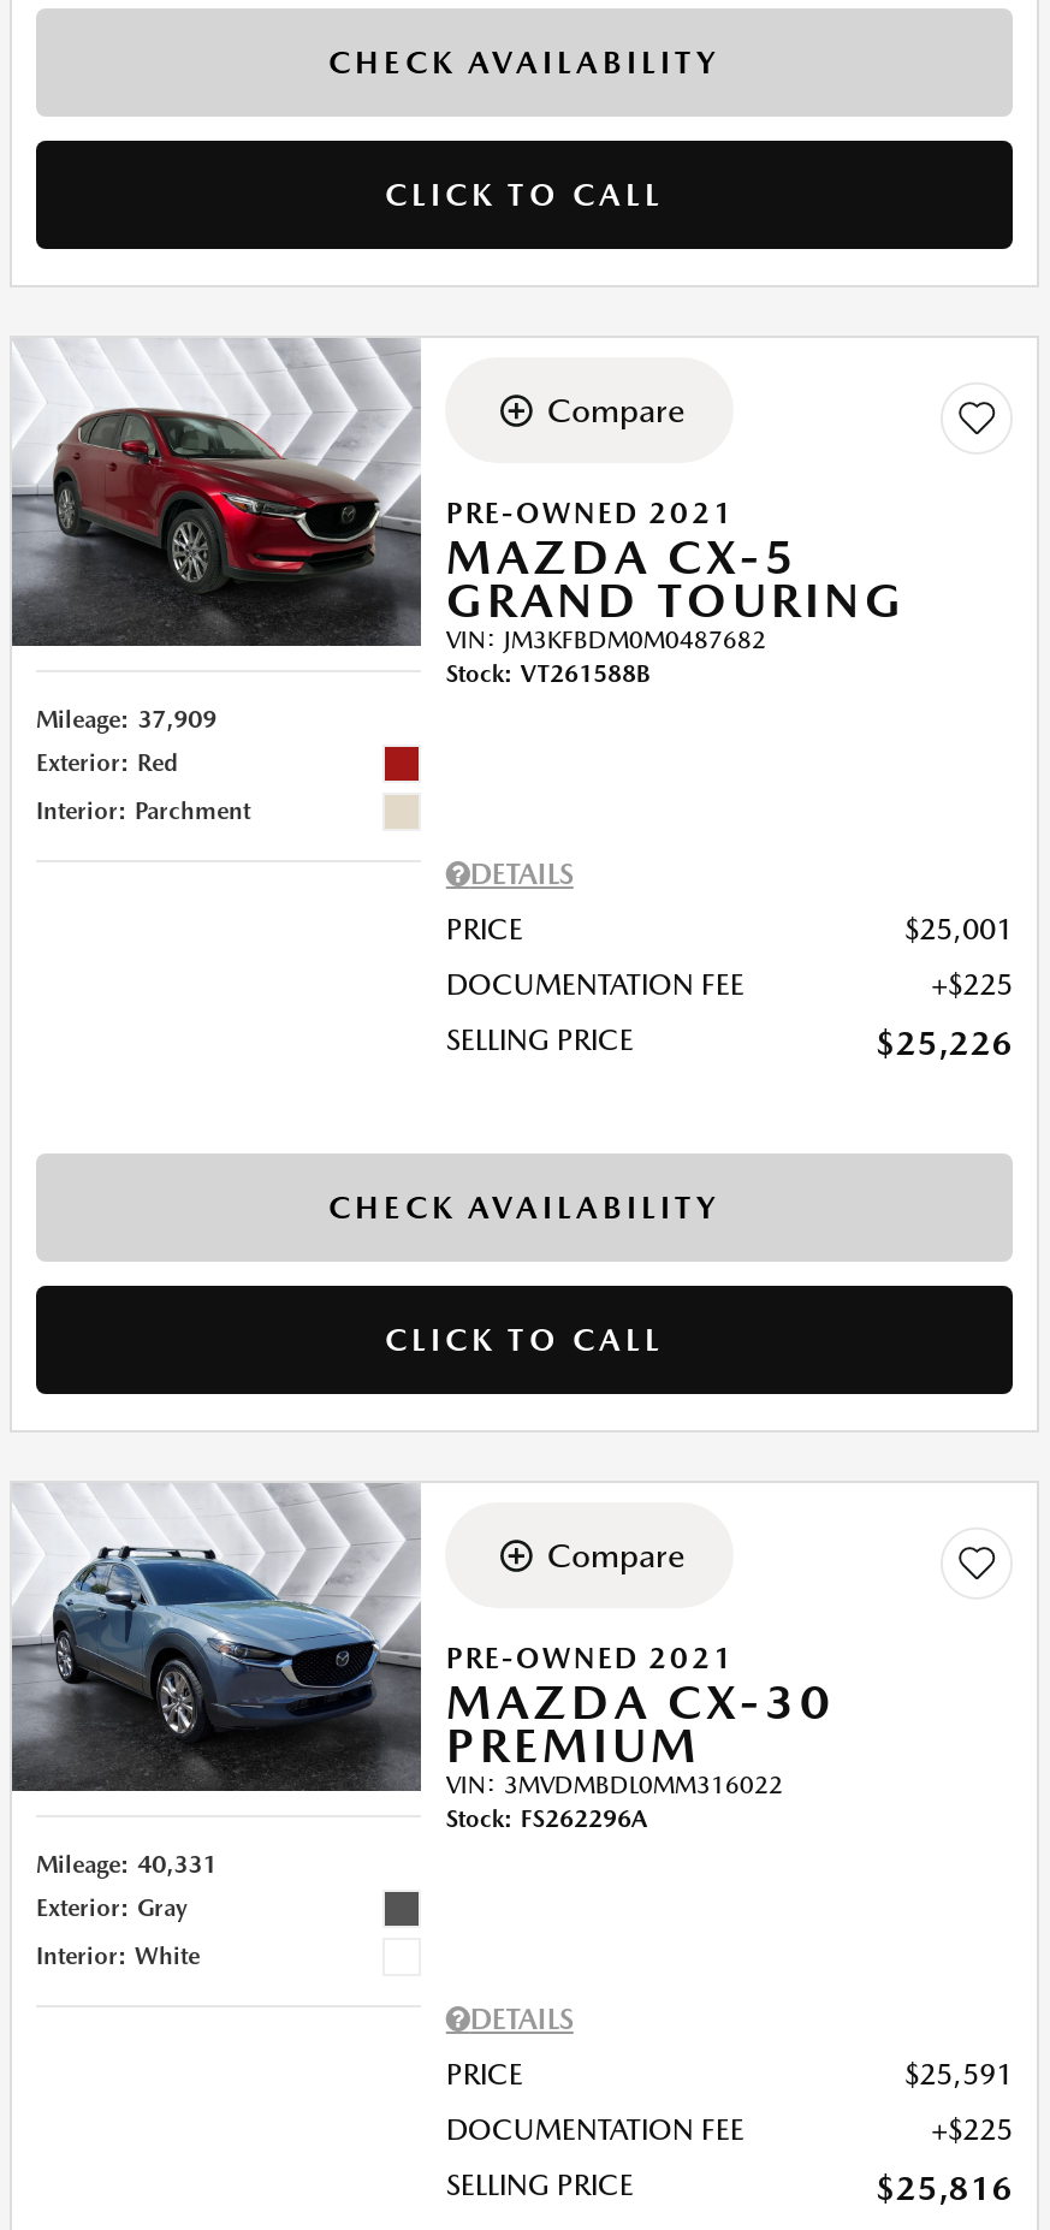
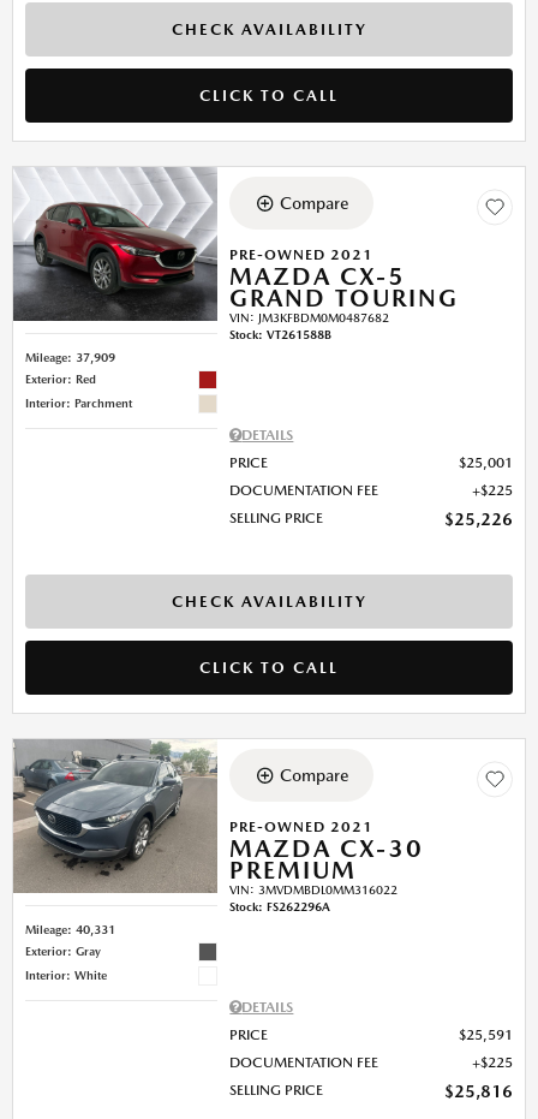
- [image]
+ [image]
